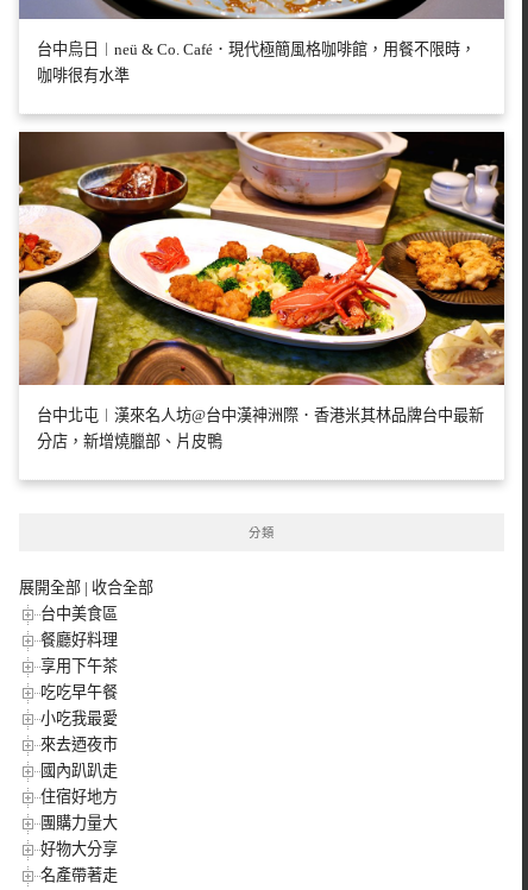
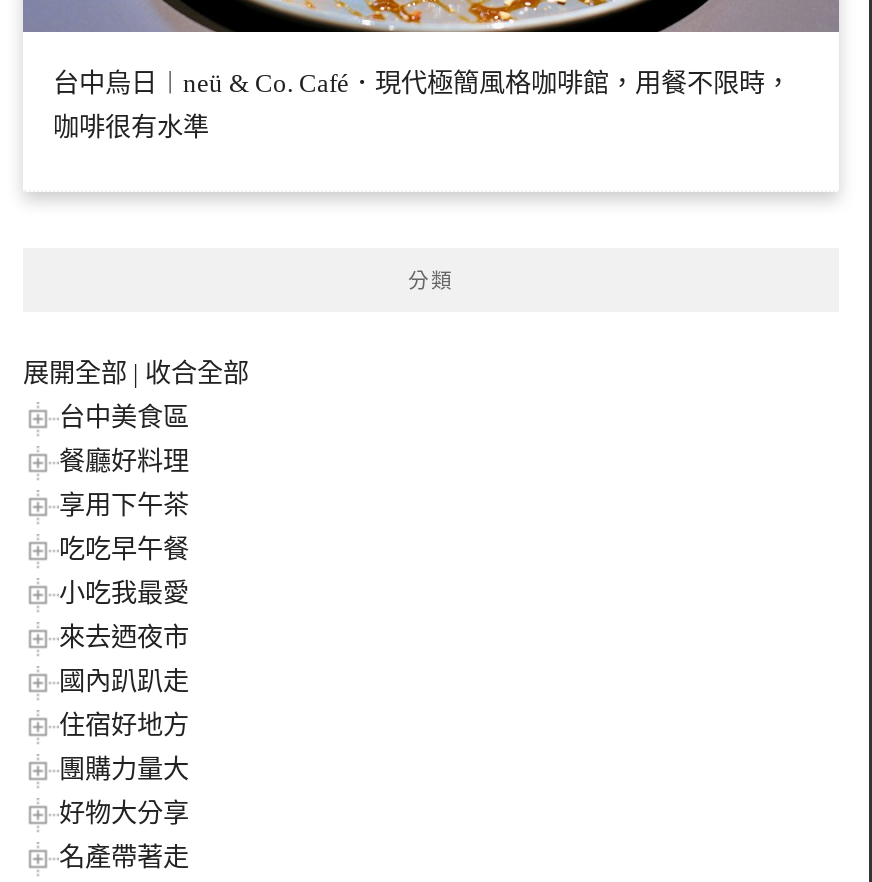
- [image]
- 台中北屯︱漢來名人坊@台中漢神洲際．香港米其林品牌台中最新
- 分店，新增燒臘部、片皮鴨
